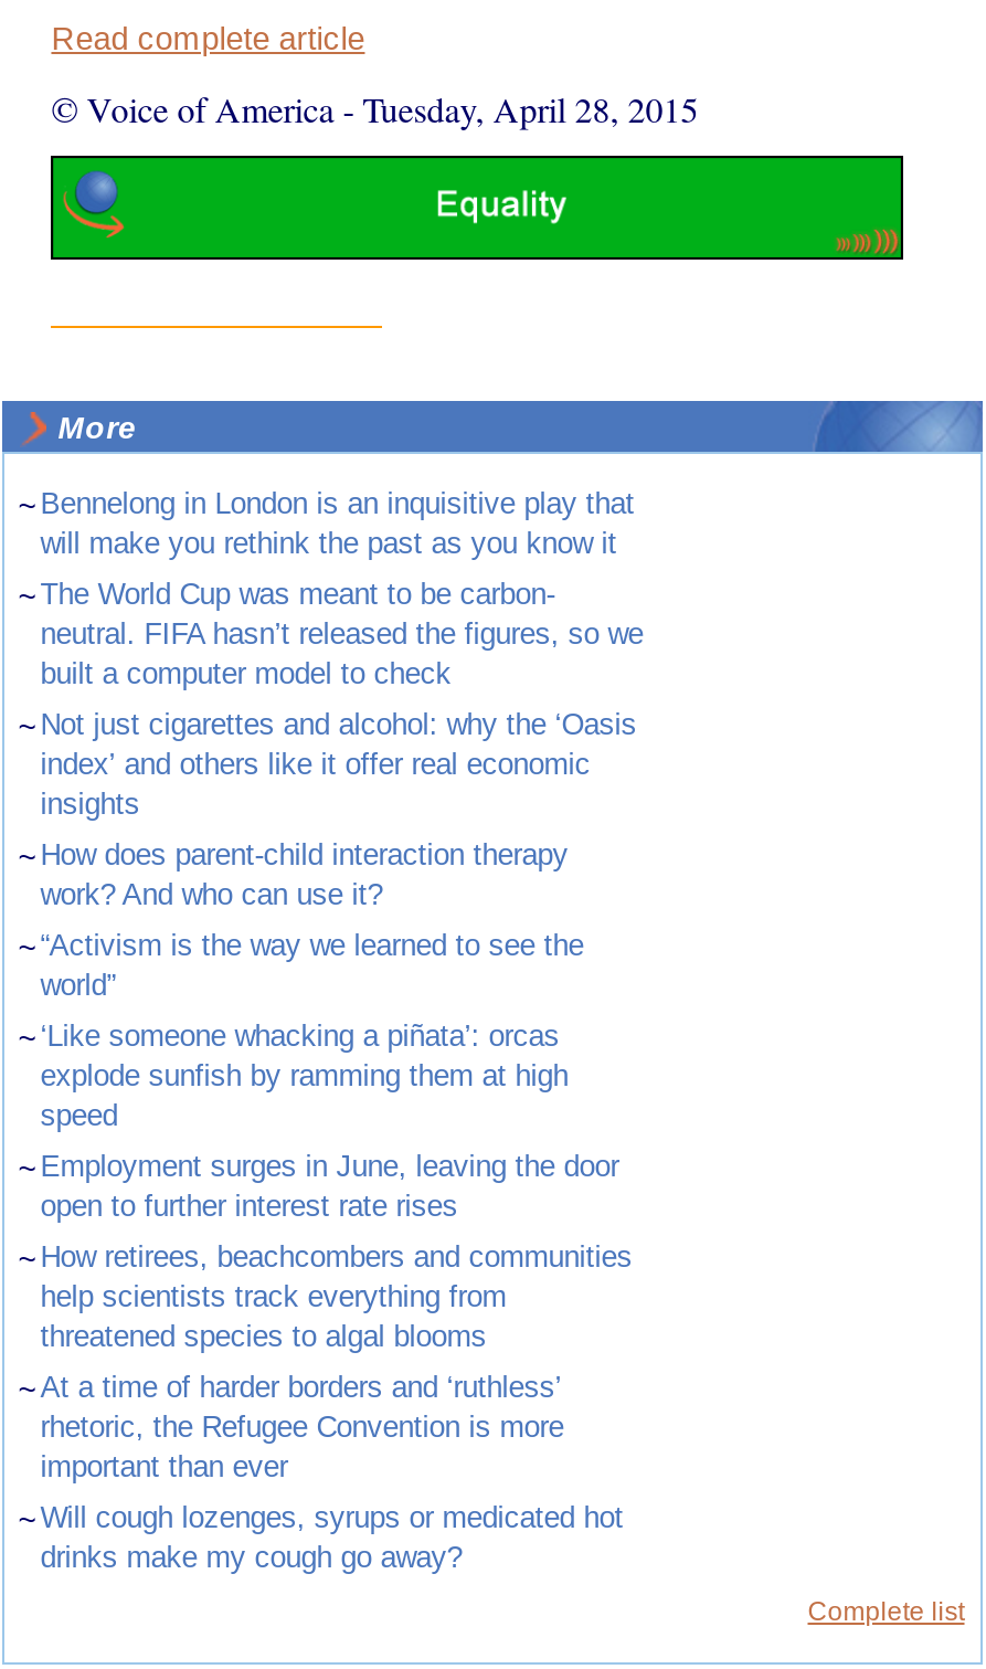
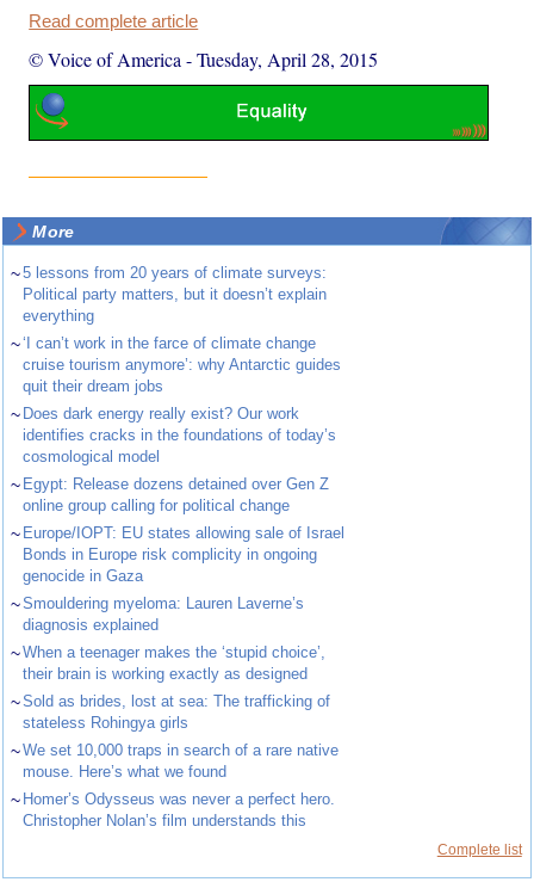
- ~ Bennelong in London is an inquisitive play that
- will make you rethink the past as you know it
+ ~ 5 lessons from 20 years of climate surveys:
+ Political party matters, but it doesn’t explain
+ everything

- ~ The World Cup was meant to be carbon-
- neutral. FIFA hasn’t released the figures, so we
- built a computer model to check
+ ~ ‘I can’t work in the farce of climate change
+ cruise tourism anymore’: why Antarctic guides
+ quit their dream jobs

- ~ Not just cigarettes and alcohol: why the ‘Oasis
- index’ and others like it offer real economic
- insights
+ ~ Does dark energy really exist? Our work
+ identifies cracks in the foundations of today’s
+ cosmological model

- ~ How does parent-child interaction therapy
- work? And who can use it?
+ ~ Egypt: Release dozens detained over Gen Z
+ online group calling for political change

- ~ “Activism is the way we learned to see the
- world”
+ ~ Europe/IOPT: EU states allowing sale of Israel
+ Bonds in Europe risk complicity in ongoing
+ genocide in Gaza

- ~ ‘Like someone whacking a piñata’: orcas
- explode sunfish by ramming them at high
- speed
+ ~ Smouldering myeloma: Lauren Laverne’s
+ diagnosis explained

- ~ Employment surges in June, leaving the door
- open to further interest rate rises
+ ~ When a teenager makes the ‘stupid choice’,
+ their brain is working exactly as designed

- ~ How retirees, beachcombers and communities
- help scientists track everything from
- threatened species to algal blooms
+ ~ Sold as brides, lost at sea: The trafficking of
+ stateless Rohingya girls

- ~ At a time of harder borders and ‘ruthless’
- rhetoric, the Refugee Convention is more
- important than ever
+ ~ We set 10,000 traps in search of a rare native
+ mouse. Here’s what we found

- ~ Will cough lozenges, syrups or medicated hot
- drinks make my cough go away?
+ ~ Homer’s Odysseus was never a perfect hero.
+ Christopher Nolan’s film understands this
